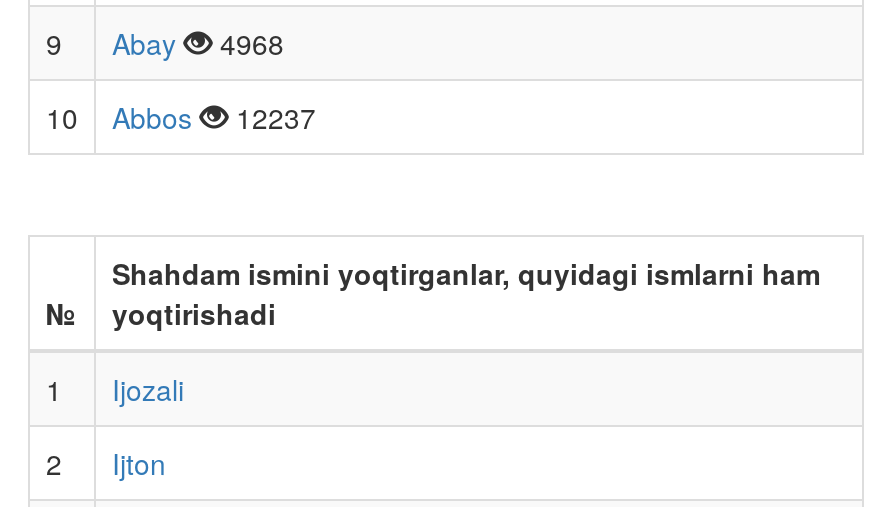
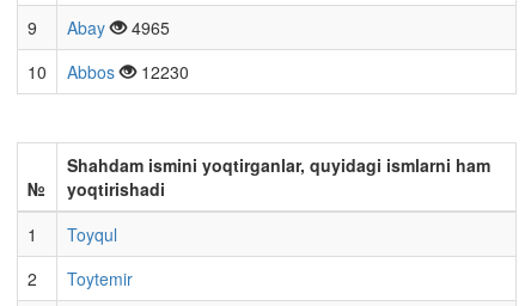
- 9 Abay 4968
+ 9 Abay 4965

- 10 Abbos 12237
+ 10 Abbos 12230

- Ijozali
+ Toyqul

- Ijton
+ Toytemir
